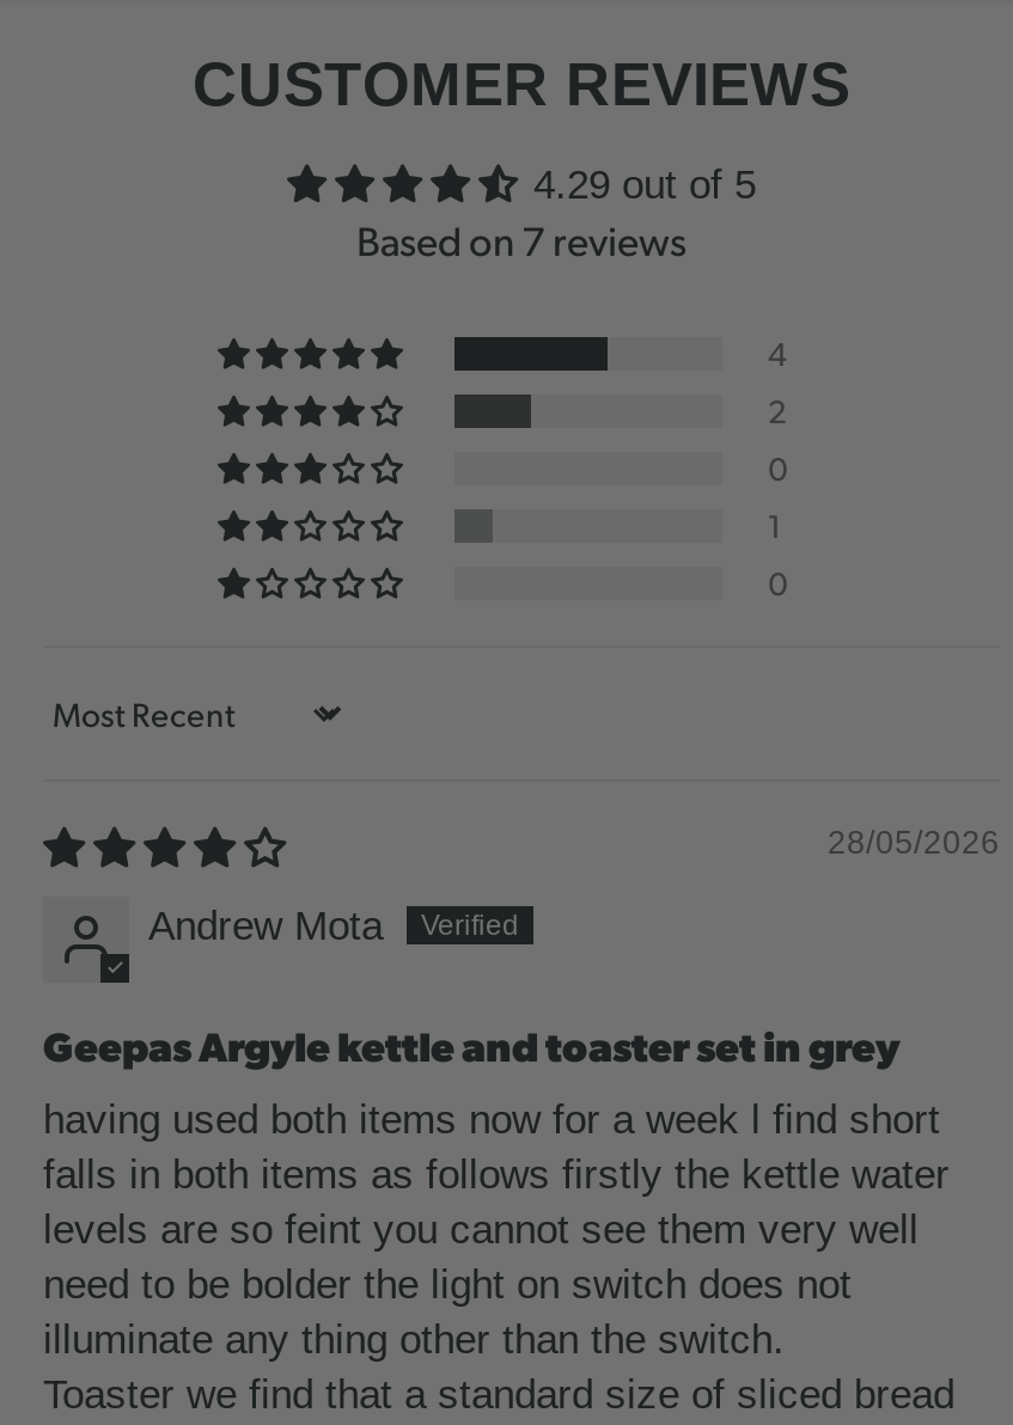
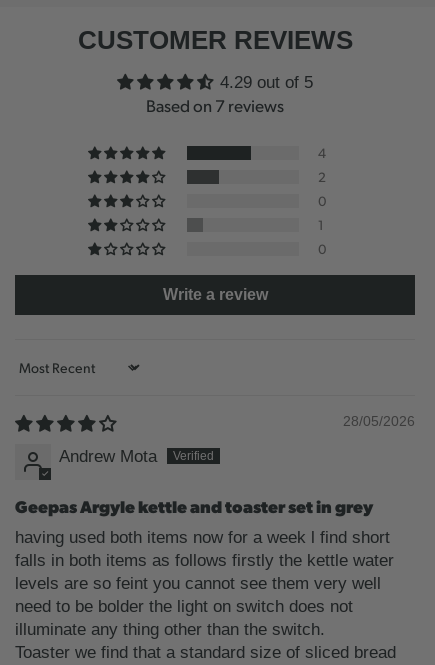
+ Write a review
